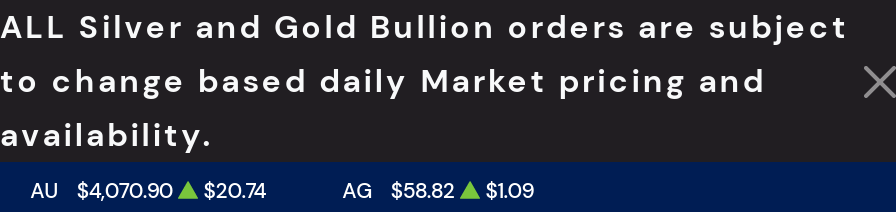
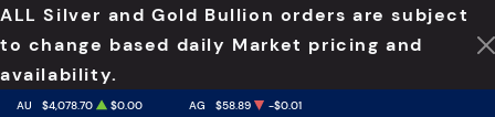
- $4,070.90
+ $4,078.70

- $20.74
+ $0.00

- $58.82
+ $58.89

- $1.09
+ -$0.01
